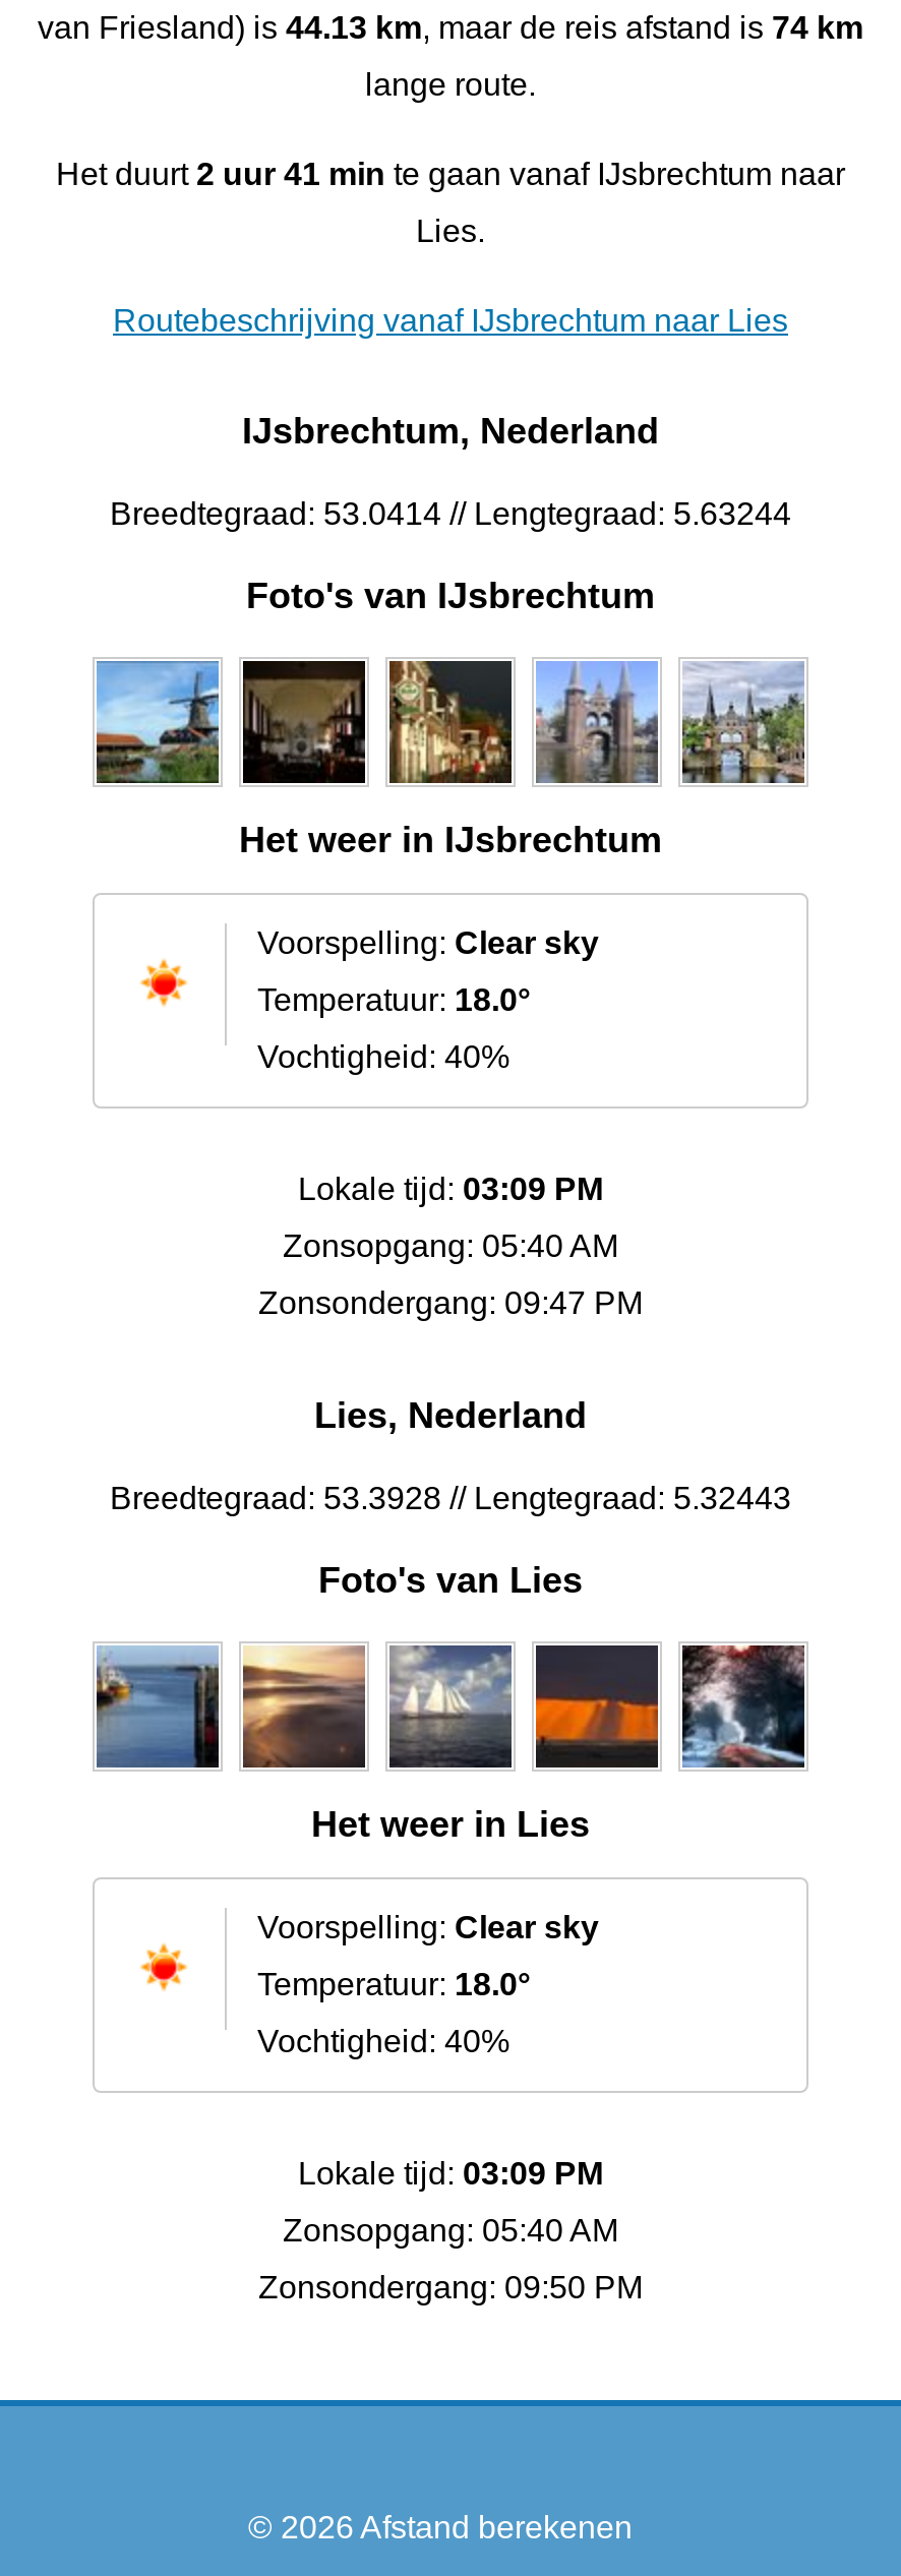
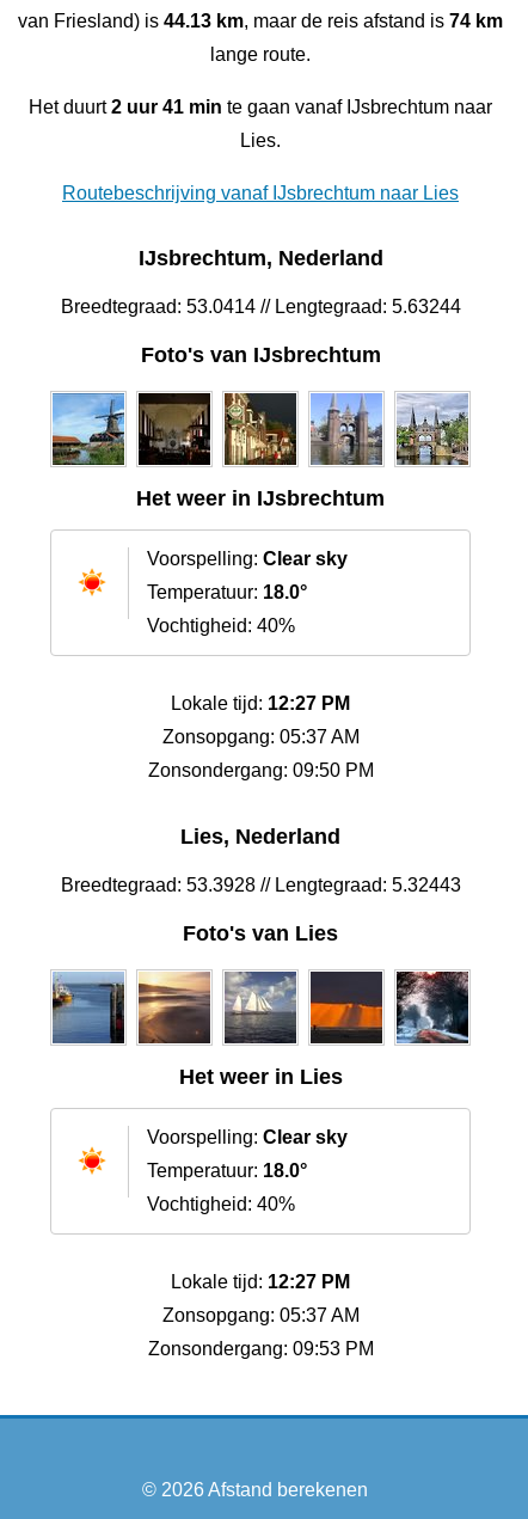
- Lokale tijd: 03:09 PM
+ Lokale tijd: 12:27 PM

- Zonsopgang: 05:40 AM
+ Zonsopgang: 05:37 AM

- Zonsondergang: 09:47 PM

+ Zonsondergang: 09:53 PM

- Lokale tijd: 03:09 PM
+ Lokale tijd: 12:27 PM

- Zonsopgang: 05:40 AM
+ Zonsopgang: 05:37 AM

moved up: Zonsondergang: 09:50 PM
